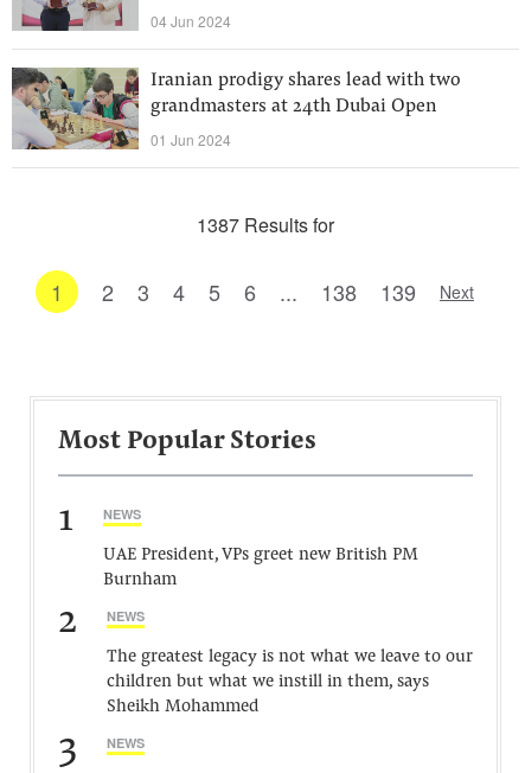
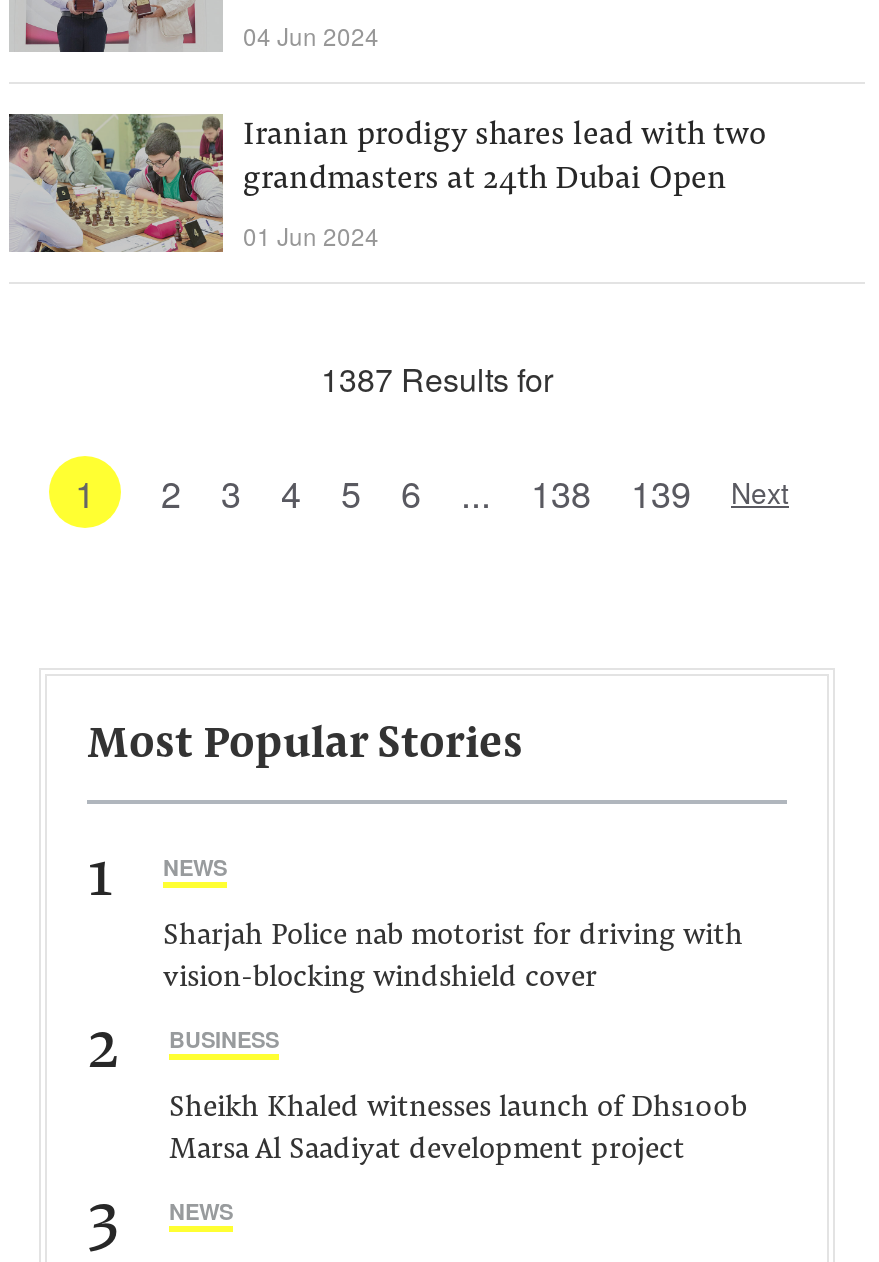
- UAE President, VPs greet new British PM
- Burnham
+ Sharjah Police nab motorist for driving with
+ vision-blocking windshield cover

- NEWS
+ BUSINESS

- The greatest legacy is not what we leave to our
- children but what we instill in them, says
- Sheikh Mohammed
+ Sheikh Khaled witnesses launch of Dhs100b
+ Marsa Al Saadiyat development project
